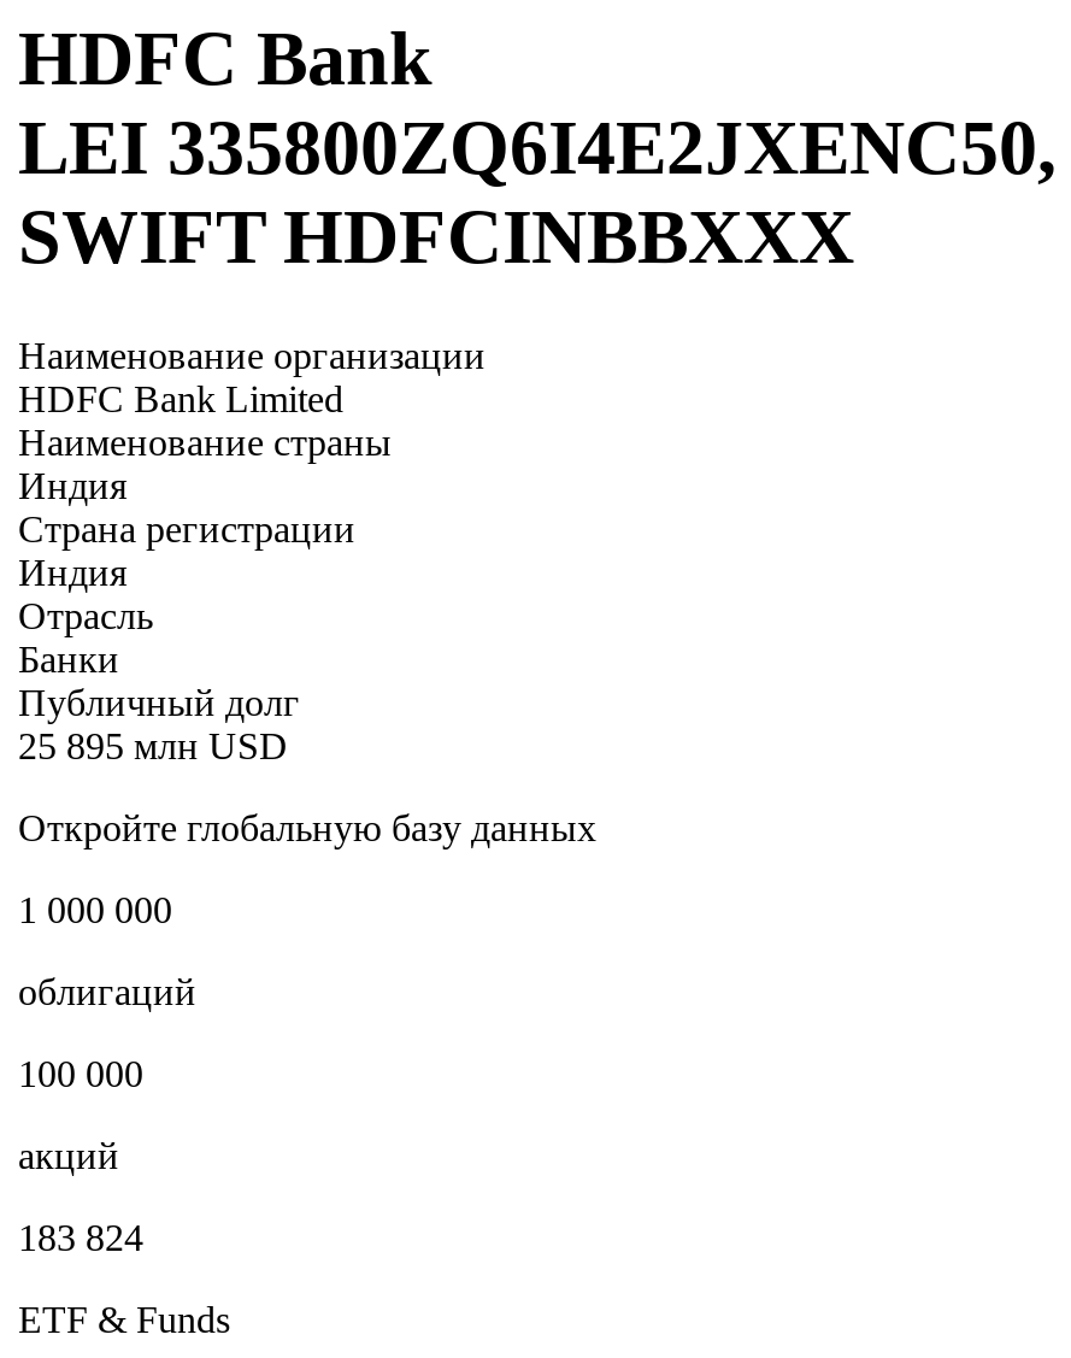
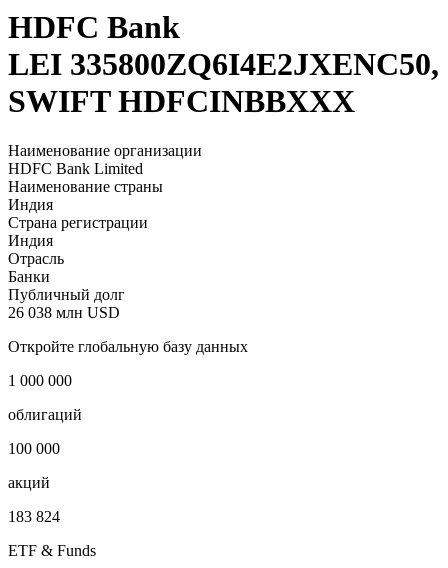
- 25 895 млн USD
+ 26 038 млн USD
